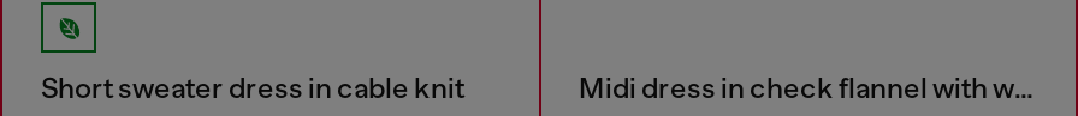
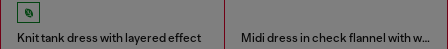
- Short sweater dress in cable knit
+ Knit tank dress with layered effect
